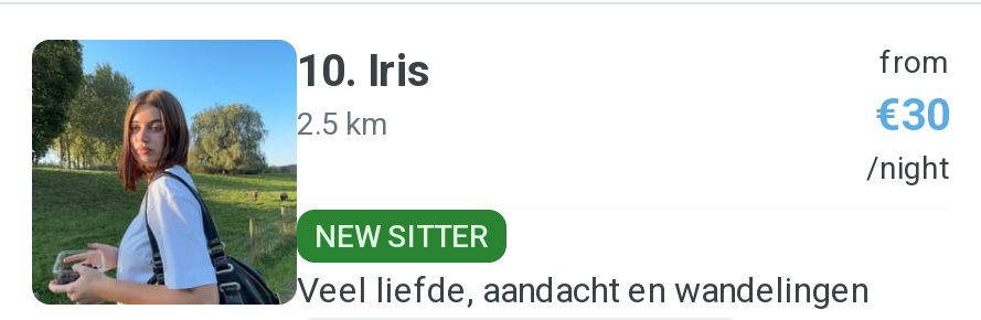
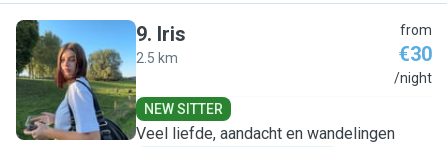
- 10. Iris
+ 9. Iris
